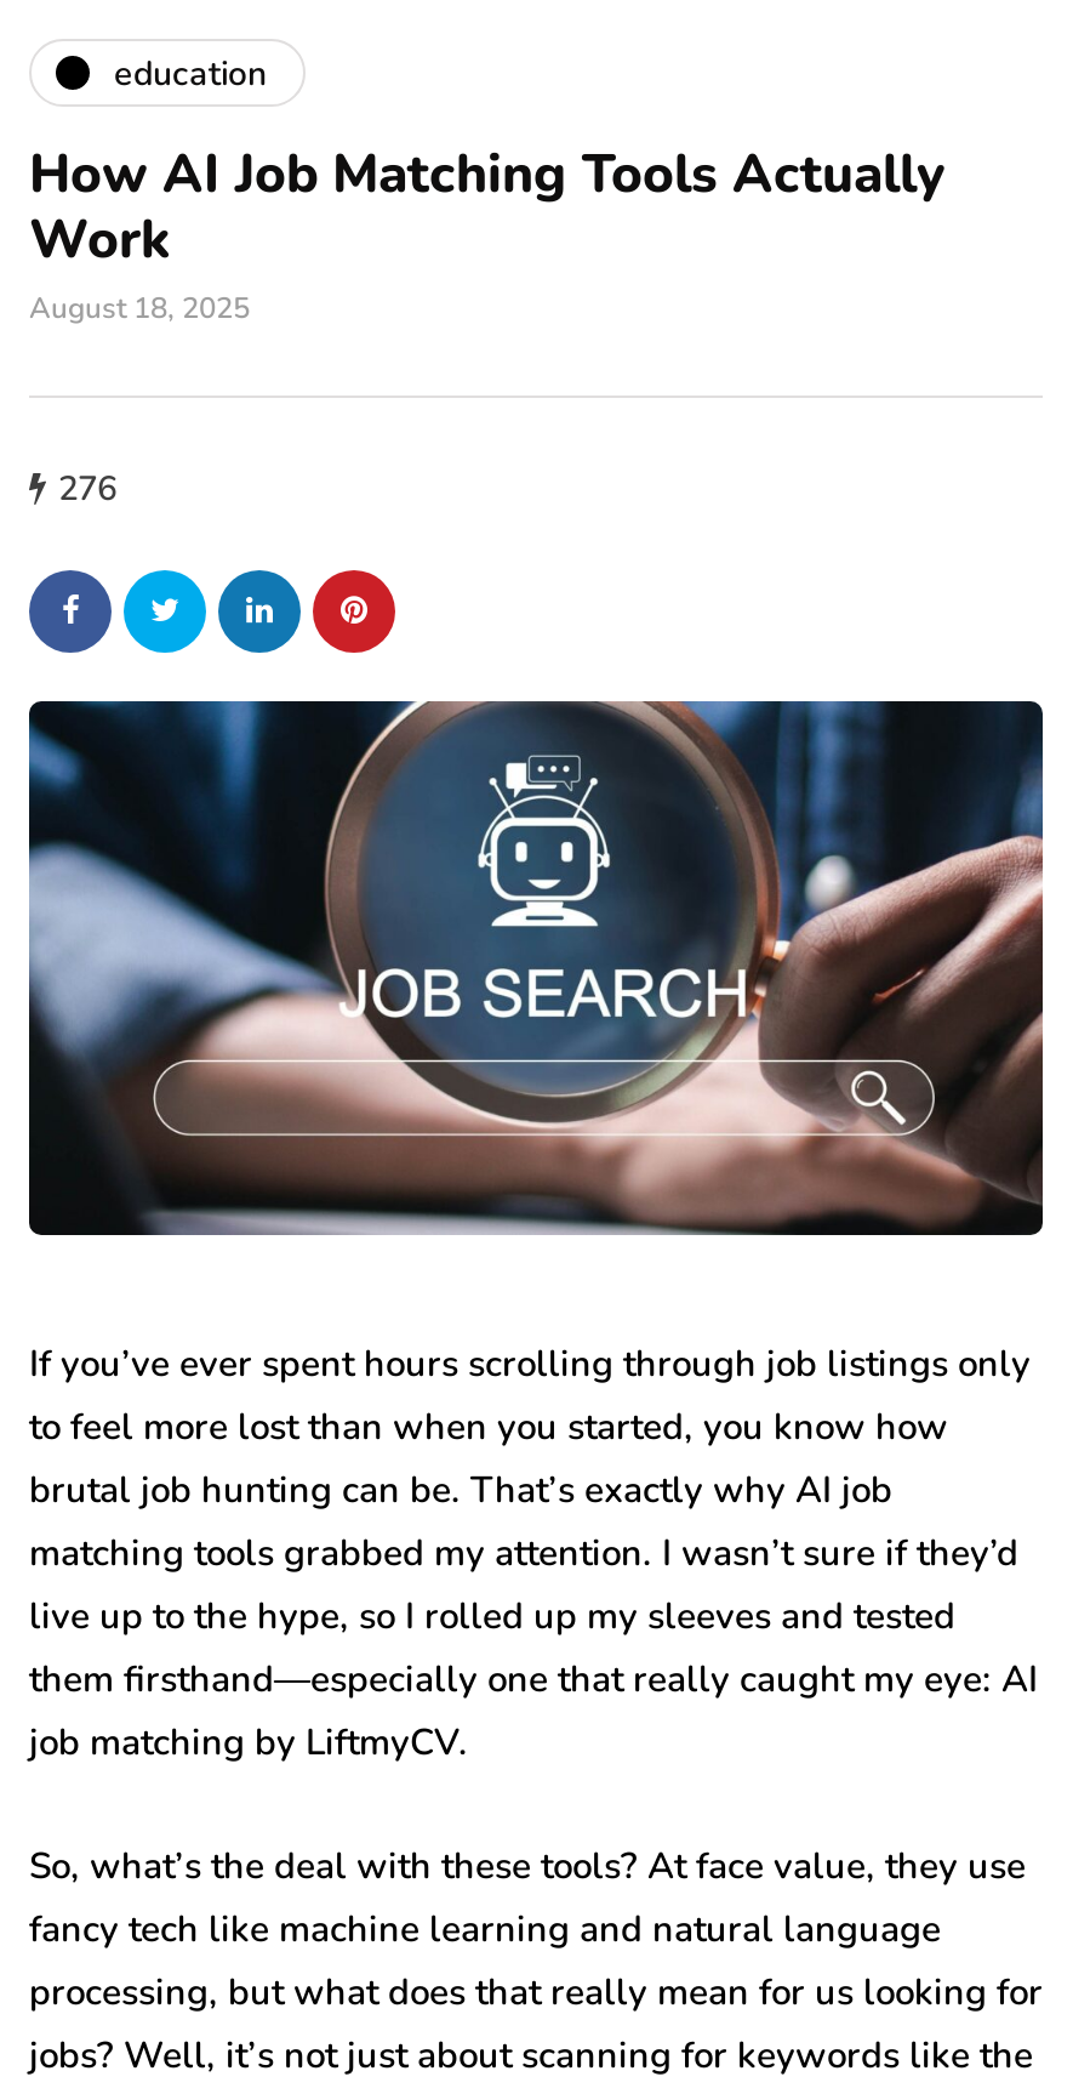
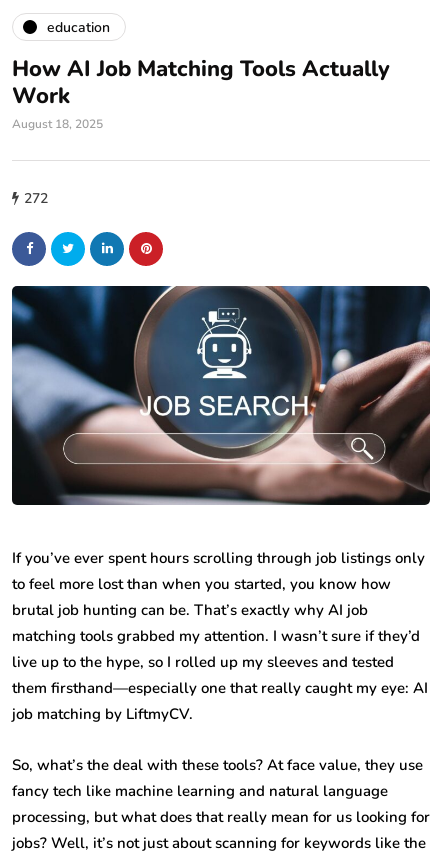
- 276
+ 272
